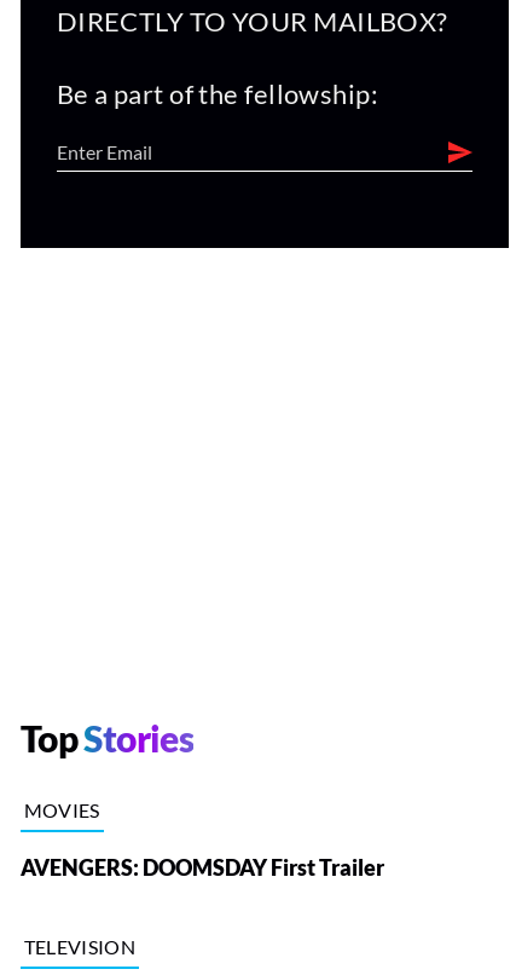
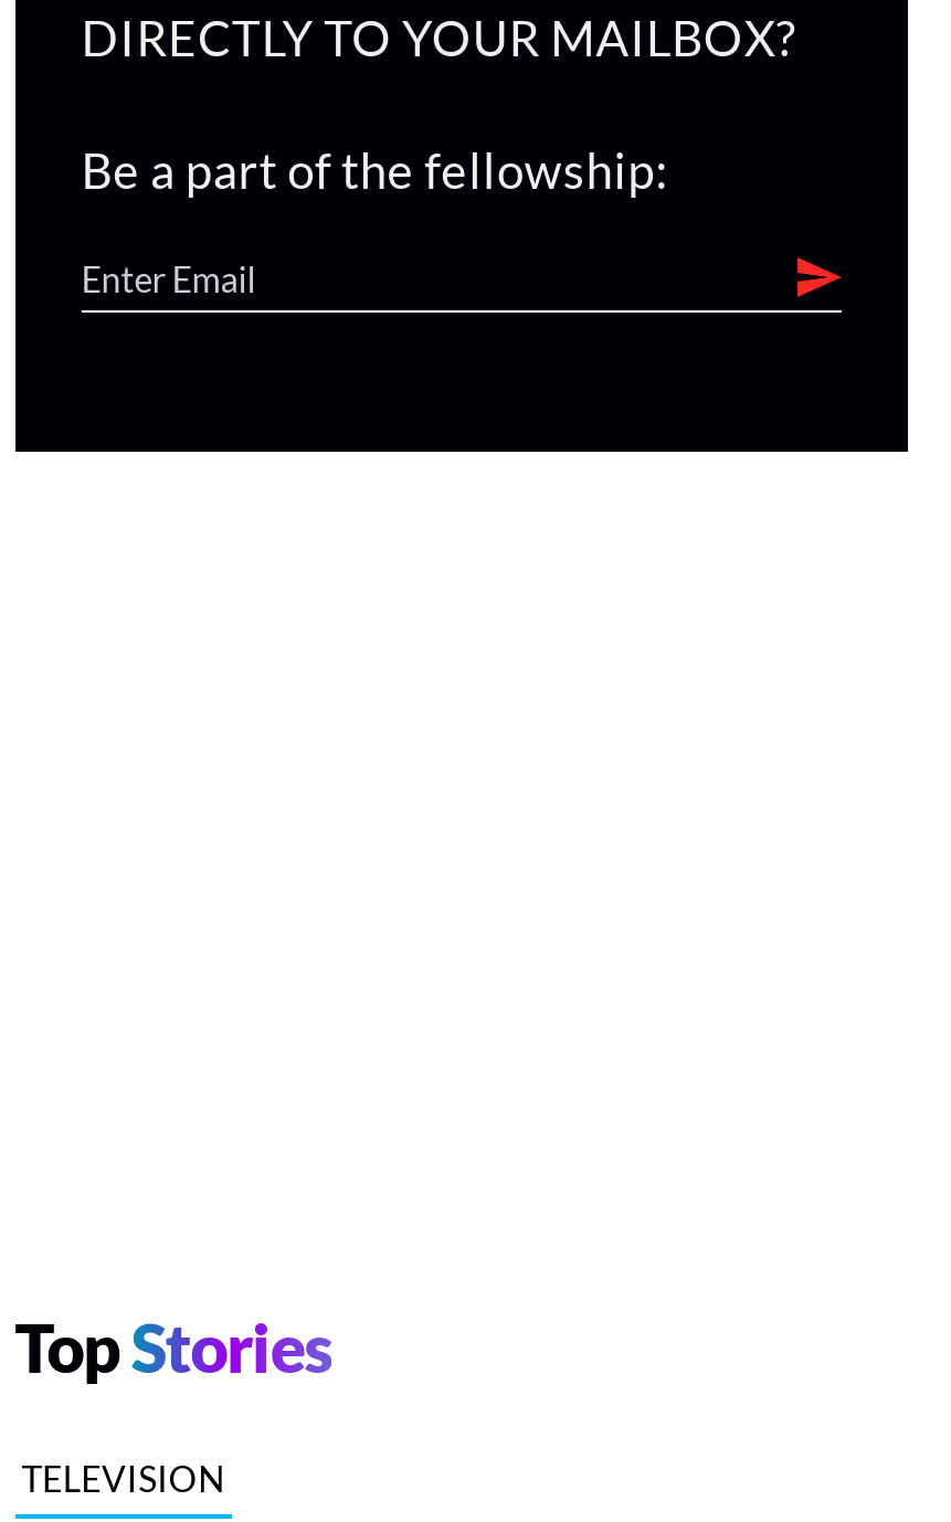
- MOVIES
- AVENGERS: DOOMSDAY First Trailer
